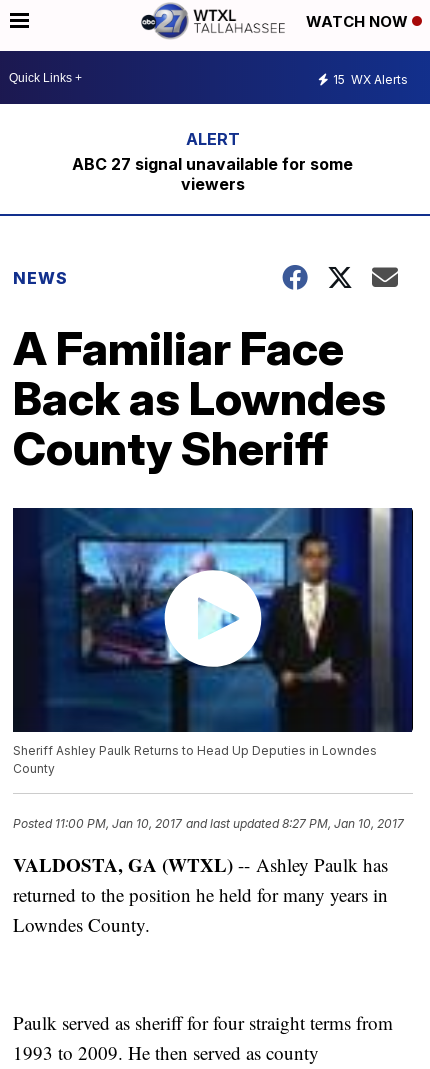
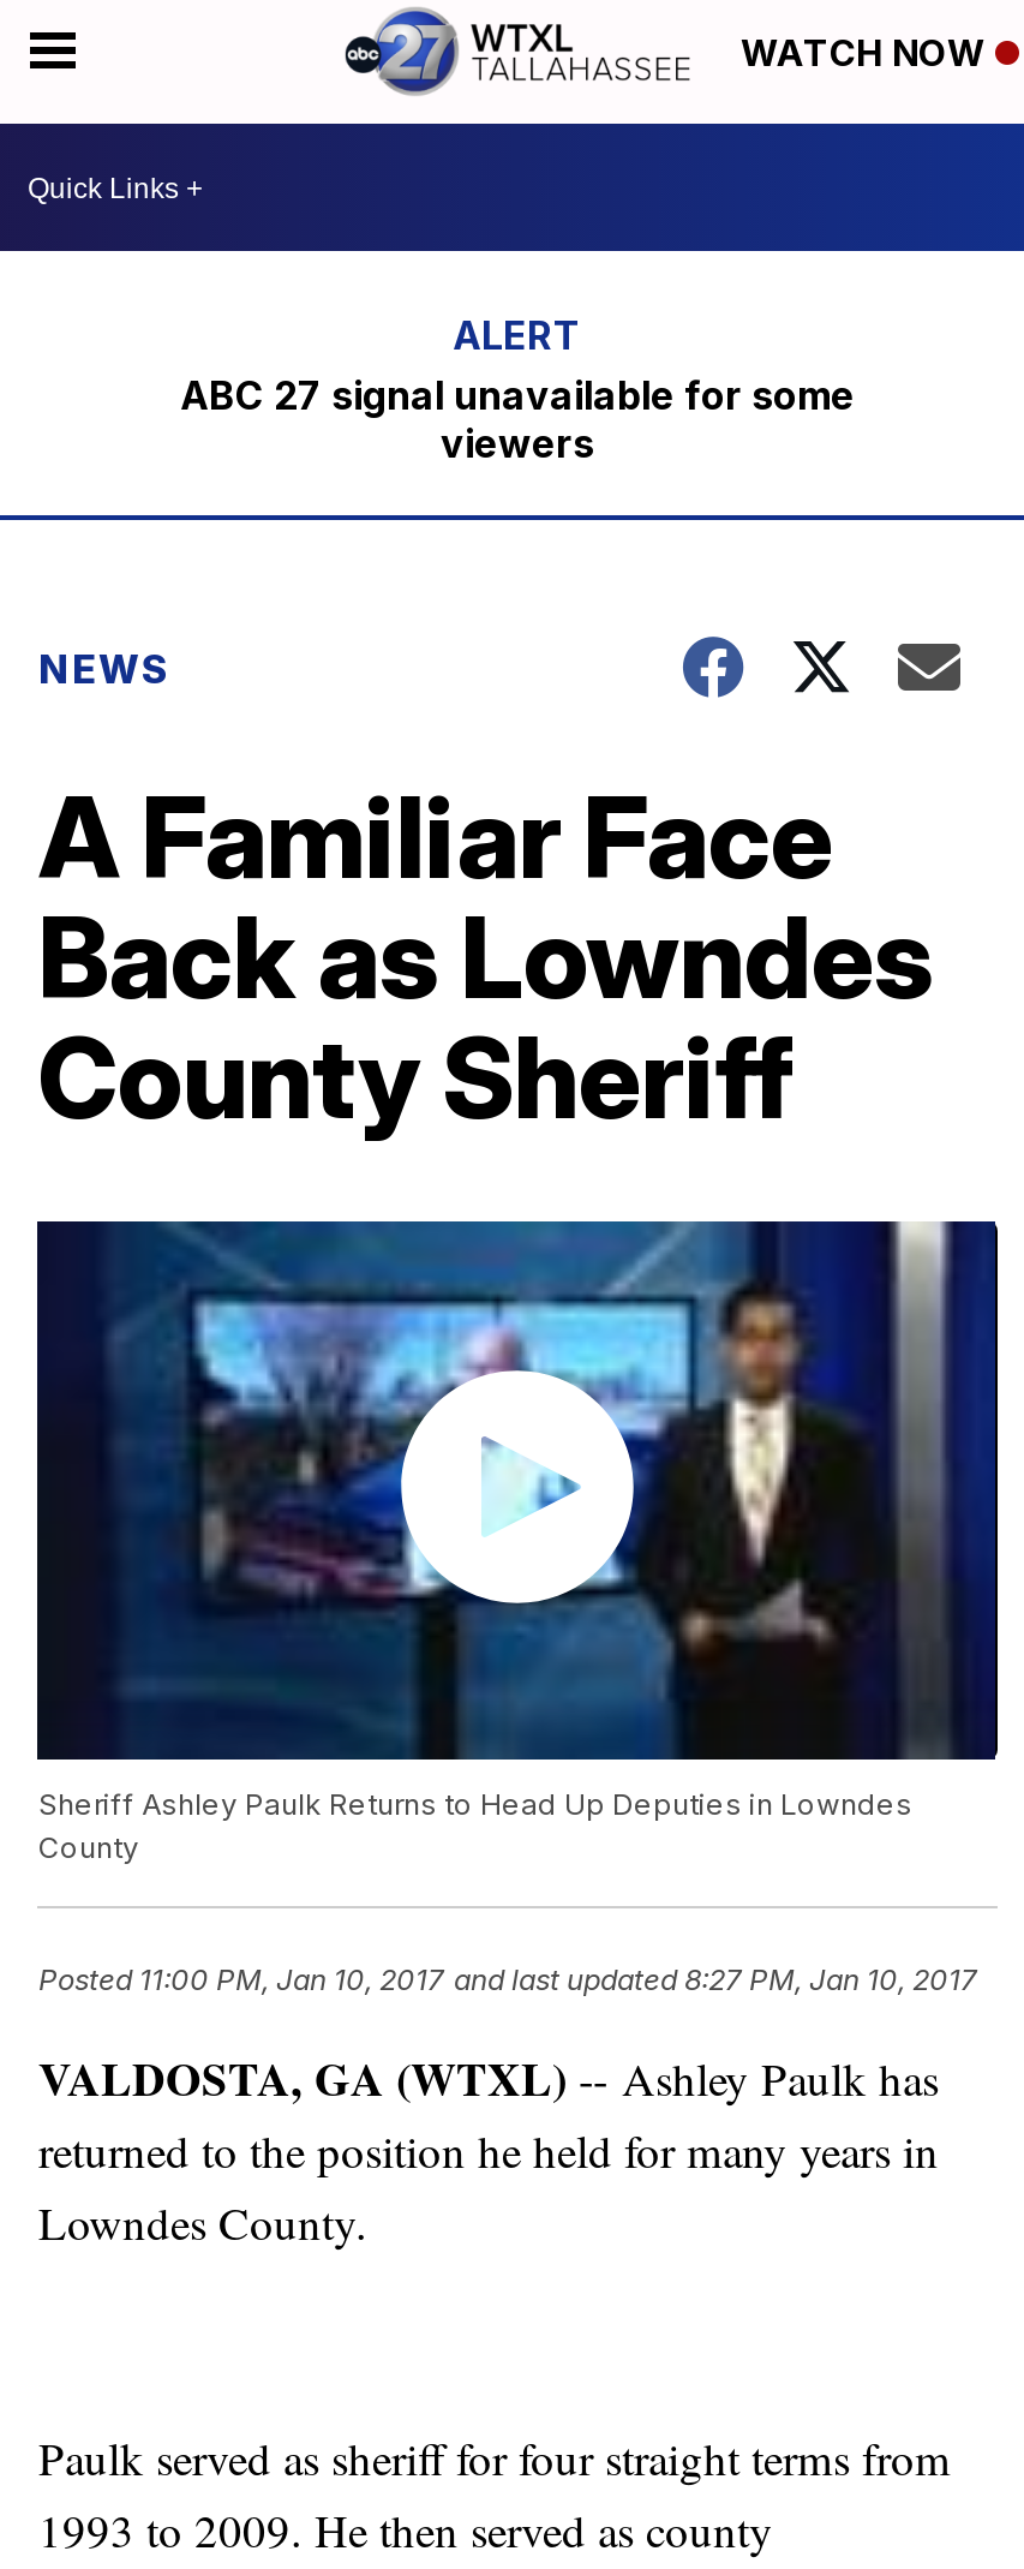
- 15 WX Alerts
